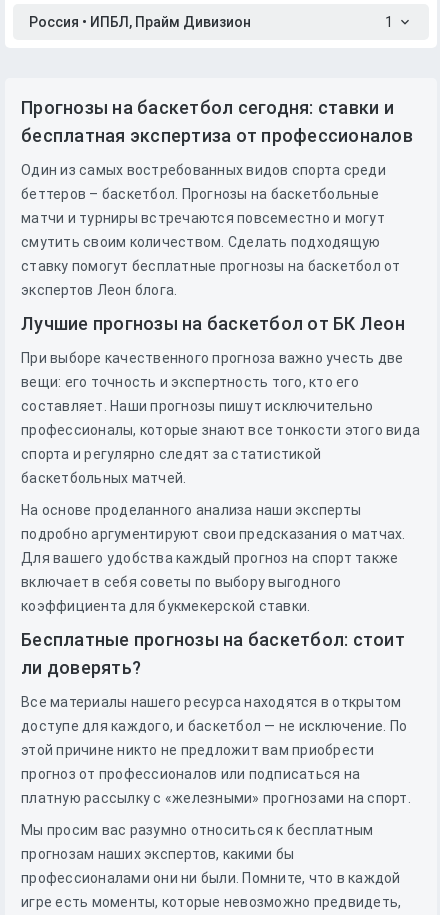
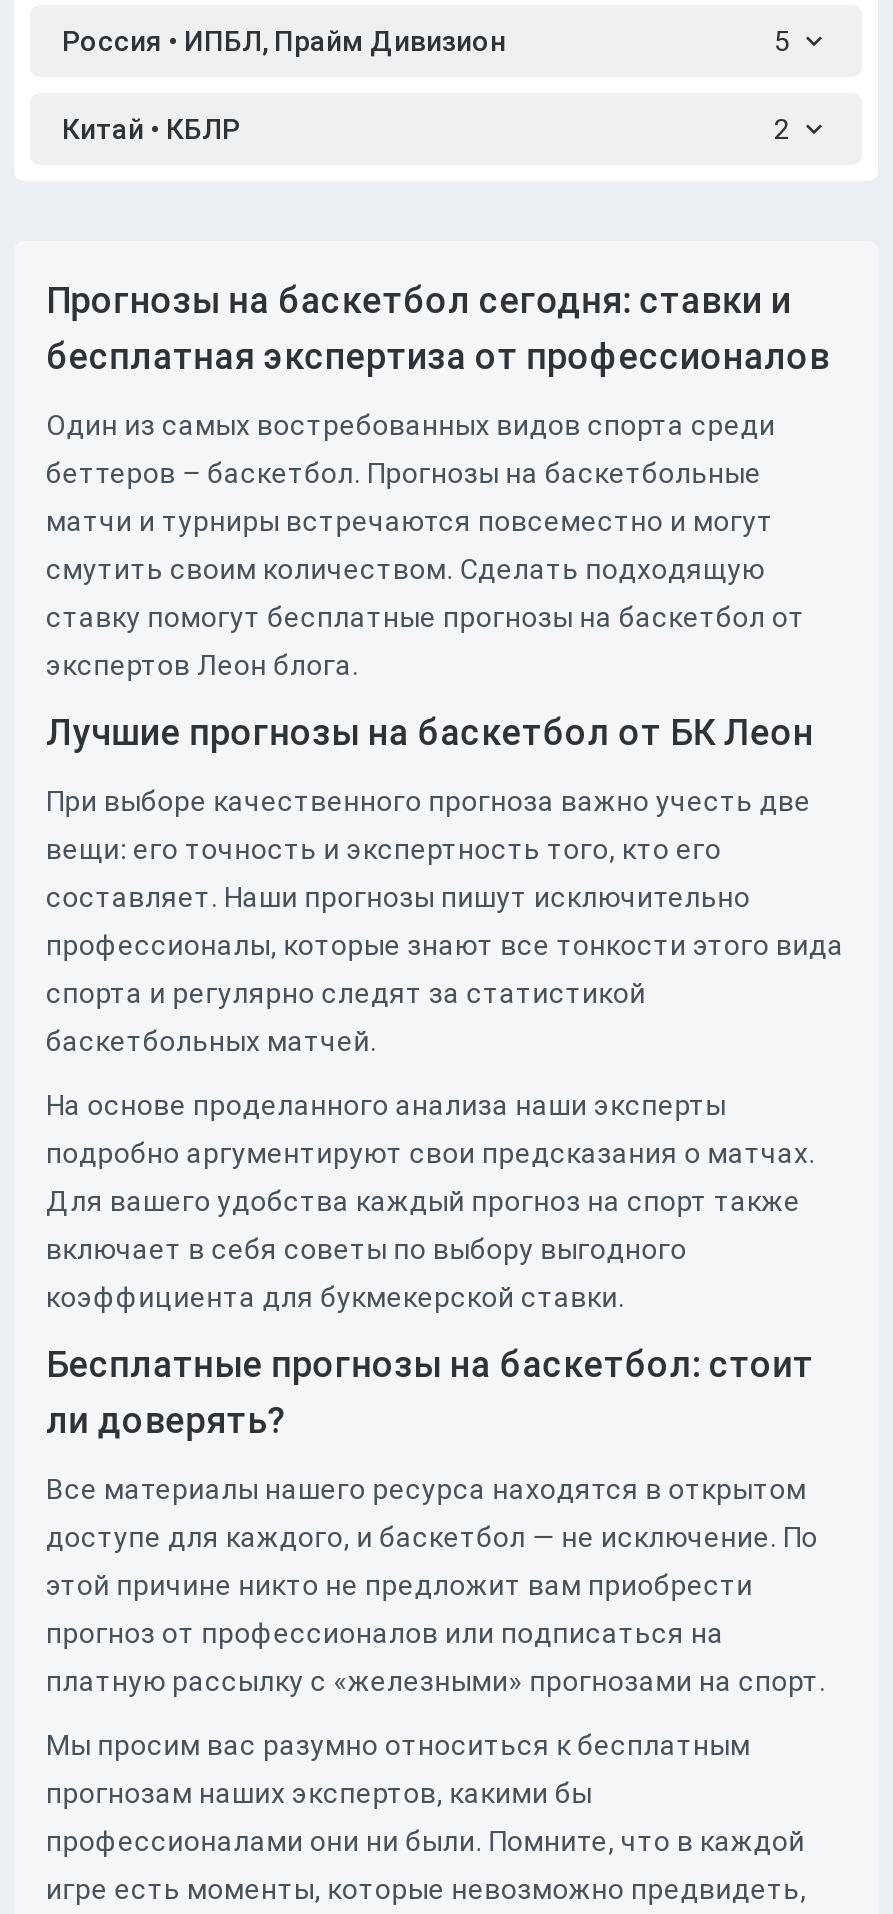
- 1
+ 5
+ Китай • КБЛР
+ 2
